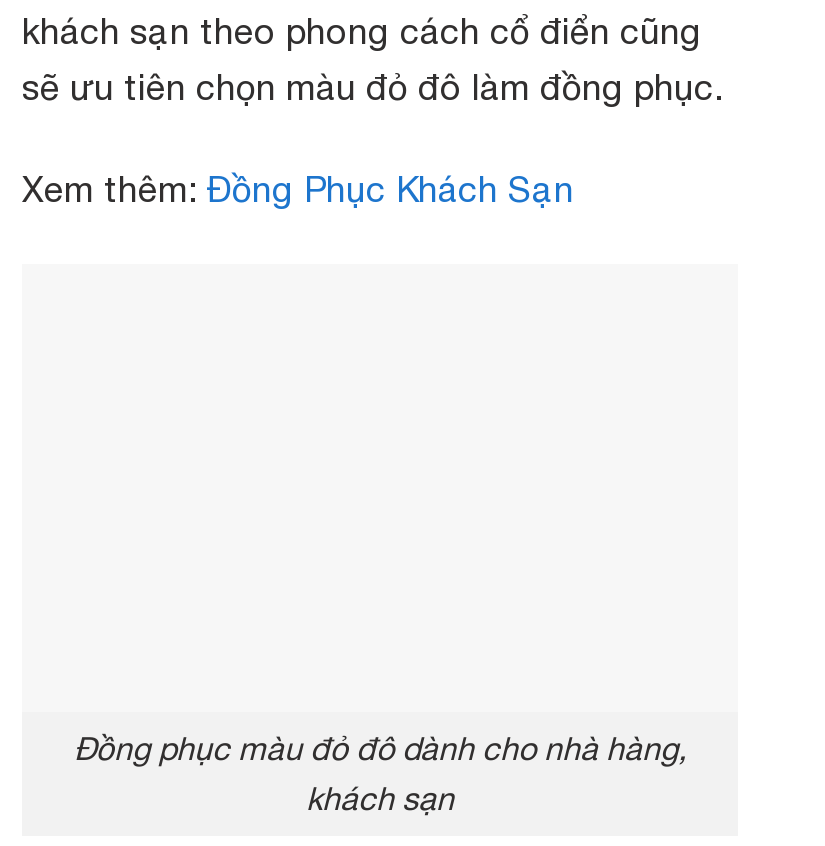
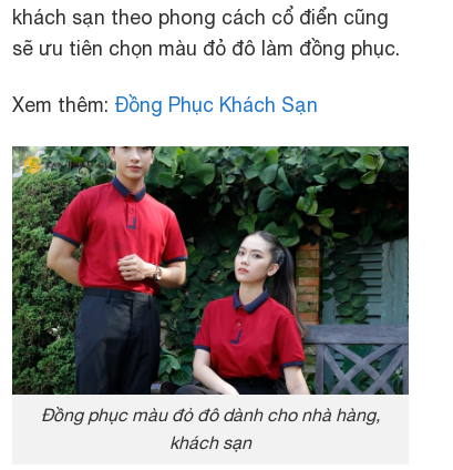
+ [image]
